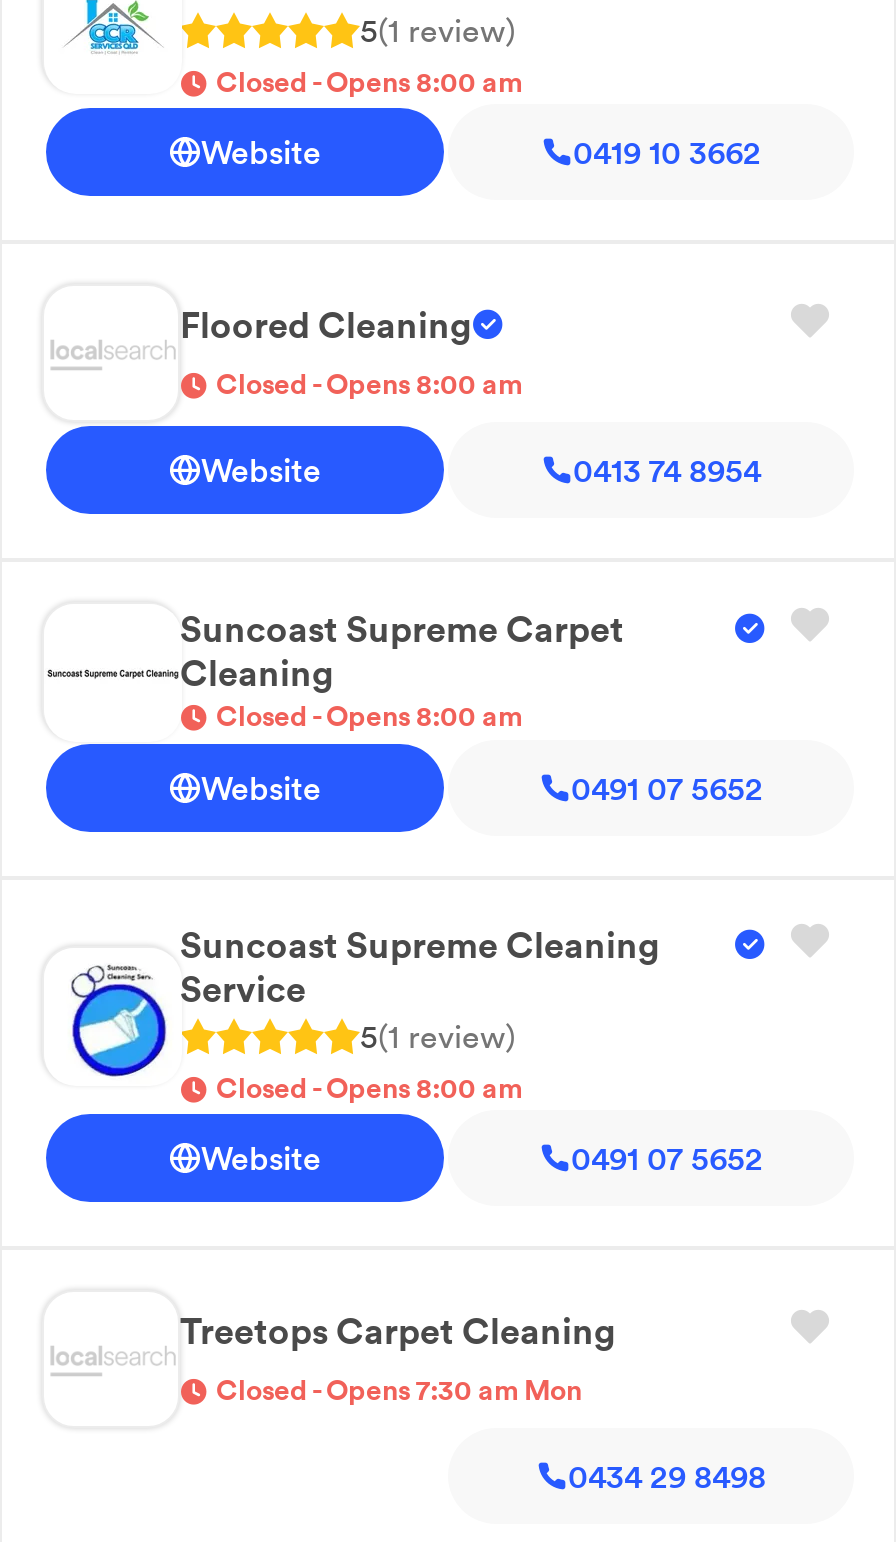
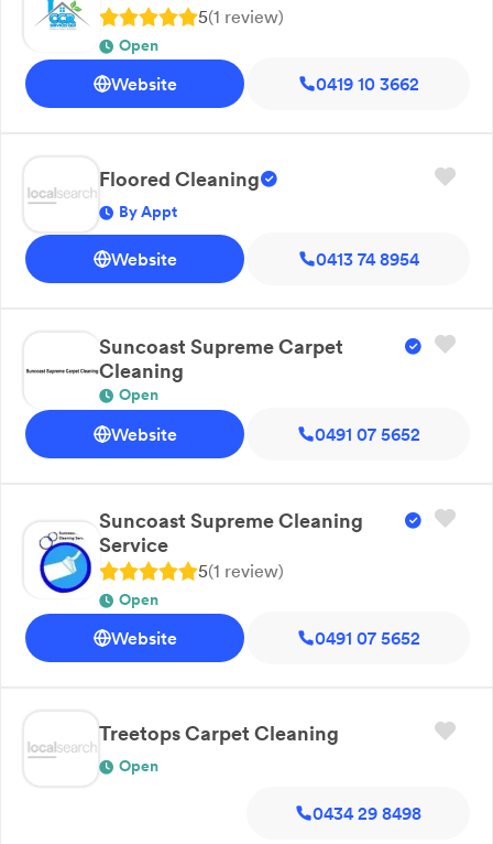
- Closed - Opens 8:00 am
+ Open

- Closed - Opens 8:00 am
+ By Appt

- Closed - Opens 8:00 am
+ Open

- Closed - Opens 8:00 am
+ Open

- Closed - Opens 7:30 am Mon
+ Open
